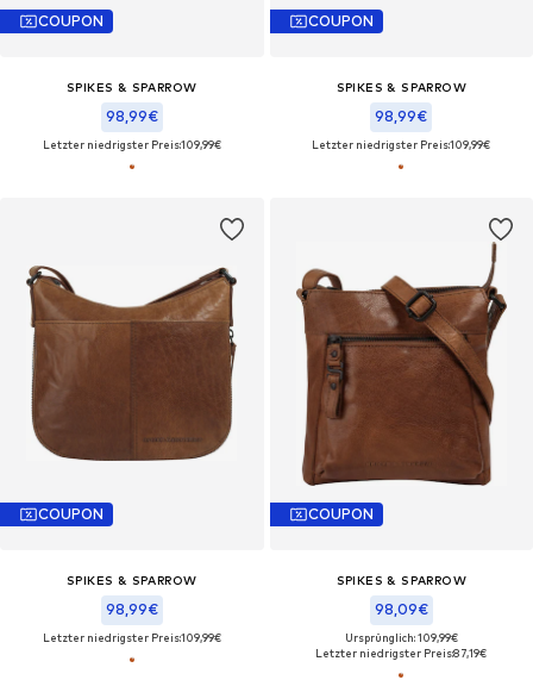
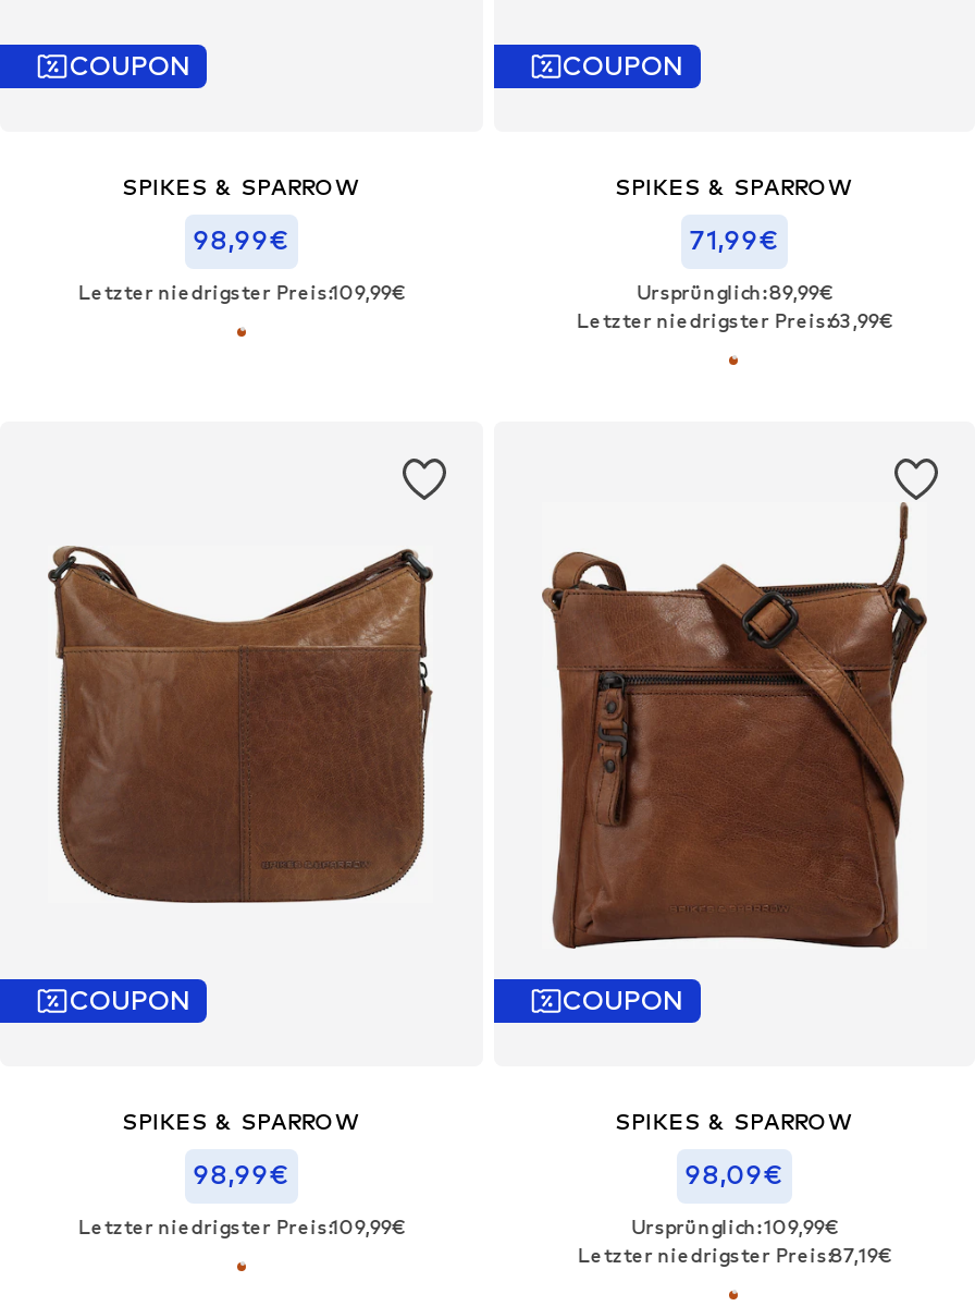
- 98,99€
+ 71,99€

- Letzter niedrigster Preis:109,99€
+ Ursprünglich: 89,99€
+ Letzter niedrigster Preis:63,99€
